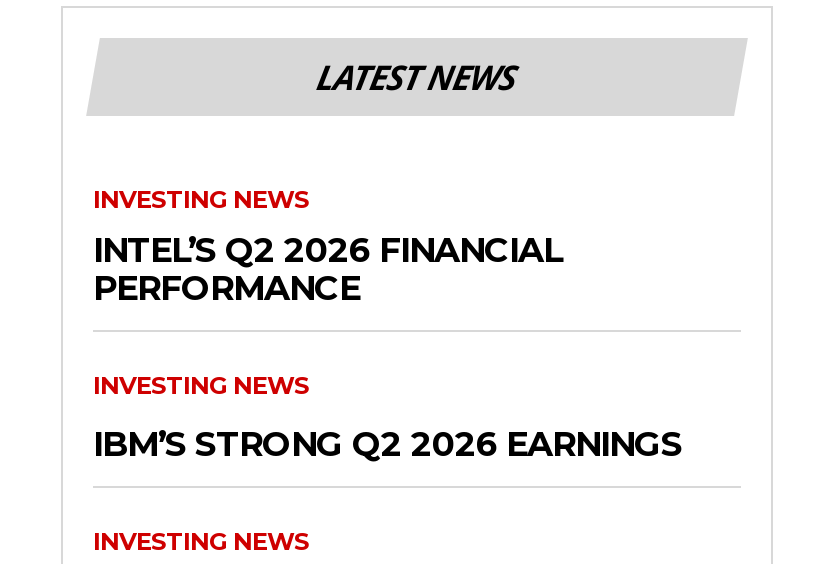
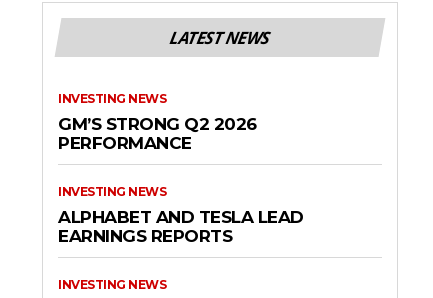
- INTEL’S Q2 2026 FINANCIAL
+ GM’S STRONG Q2 2026

- IBM’S STRONG Q2 2026 EARNINGS
+ ALPHABET AND TESLA LEAD
+ EARNINGS REPORTS
